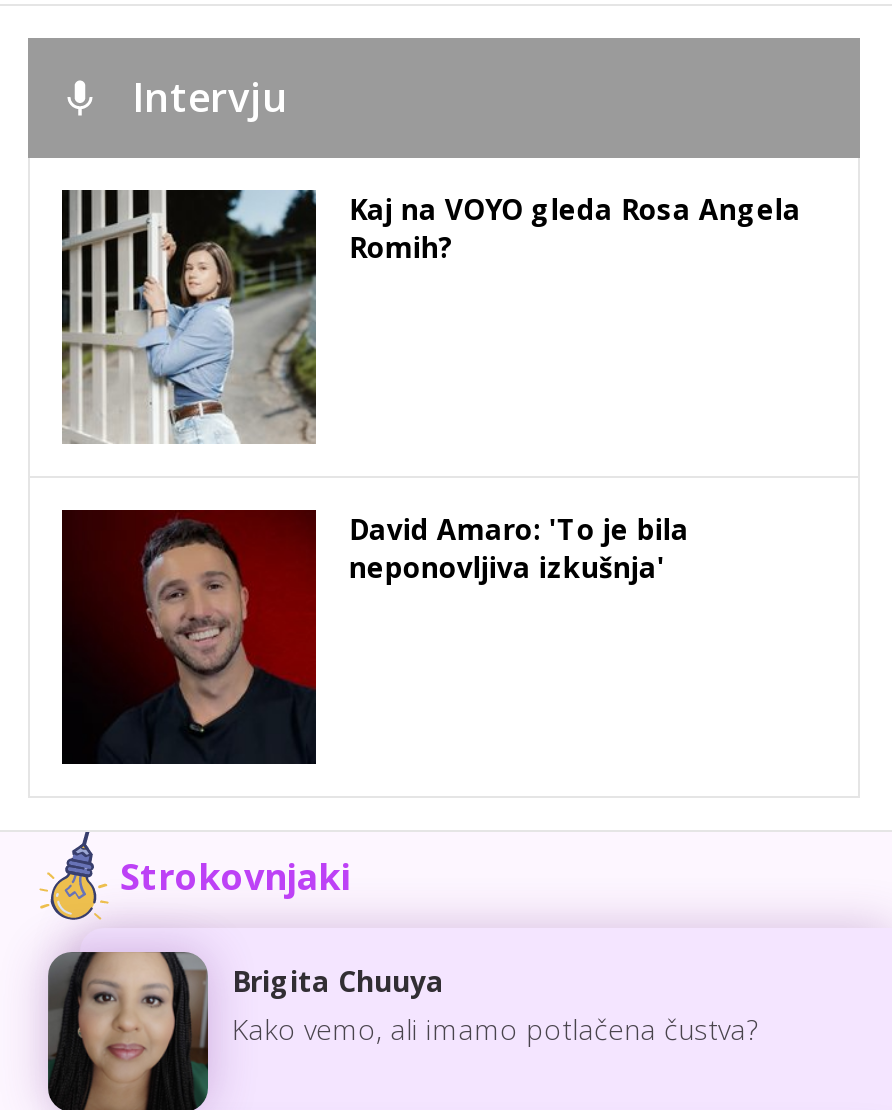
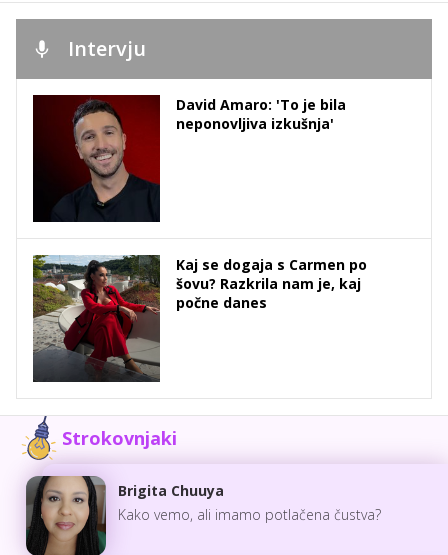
- [image]
- Kaj na VOYO gleda Rosa Angela
- Romih?

moved up: [image] | David Amaro: 'To je bila | neponovljiva izkušnja'

+ [image]
+ Kaj se dogaja s Carmen po
+ šovu? Razkrila nam je, kaj
+ počne danes
